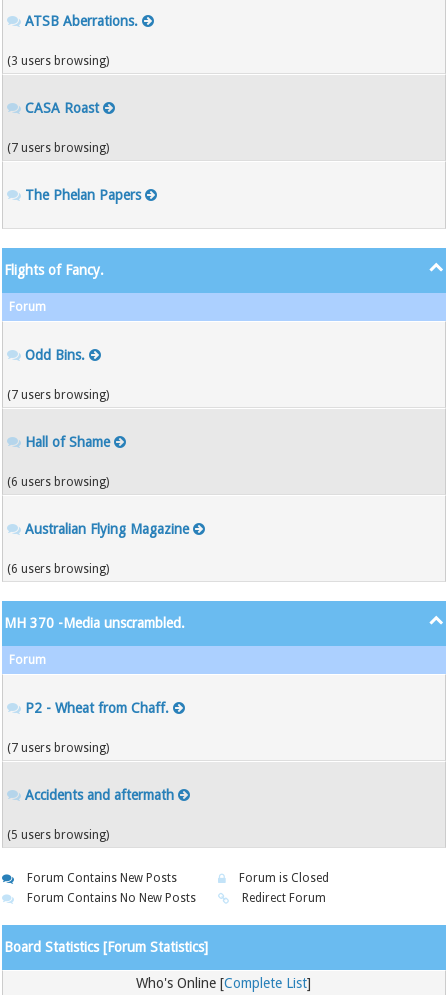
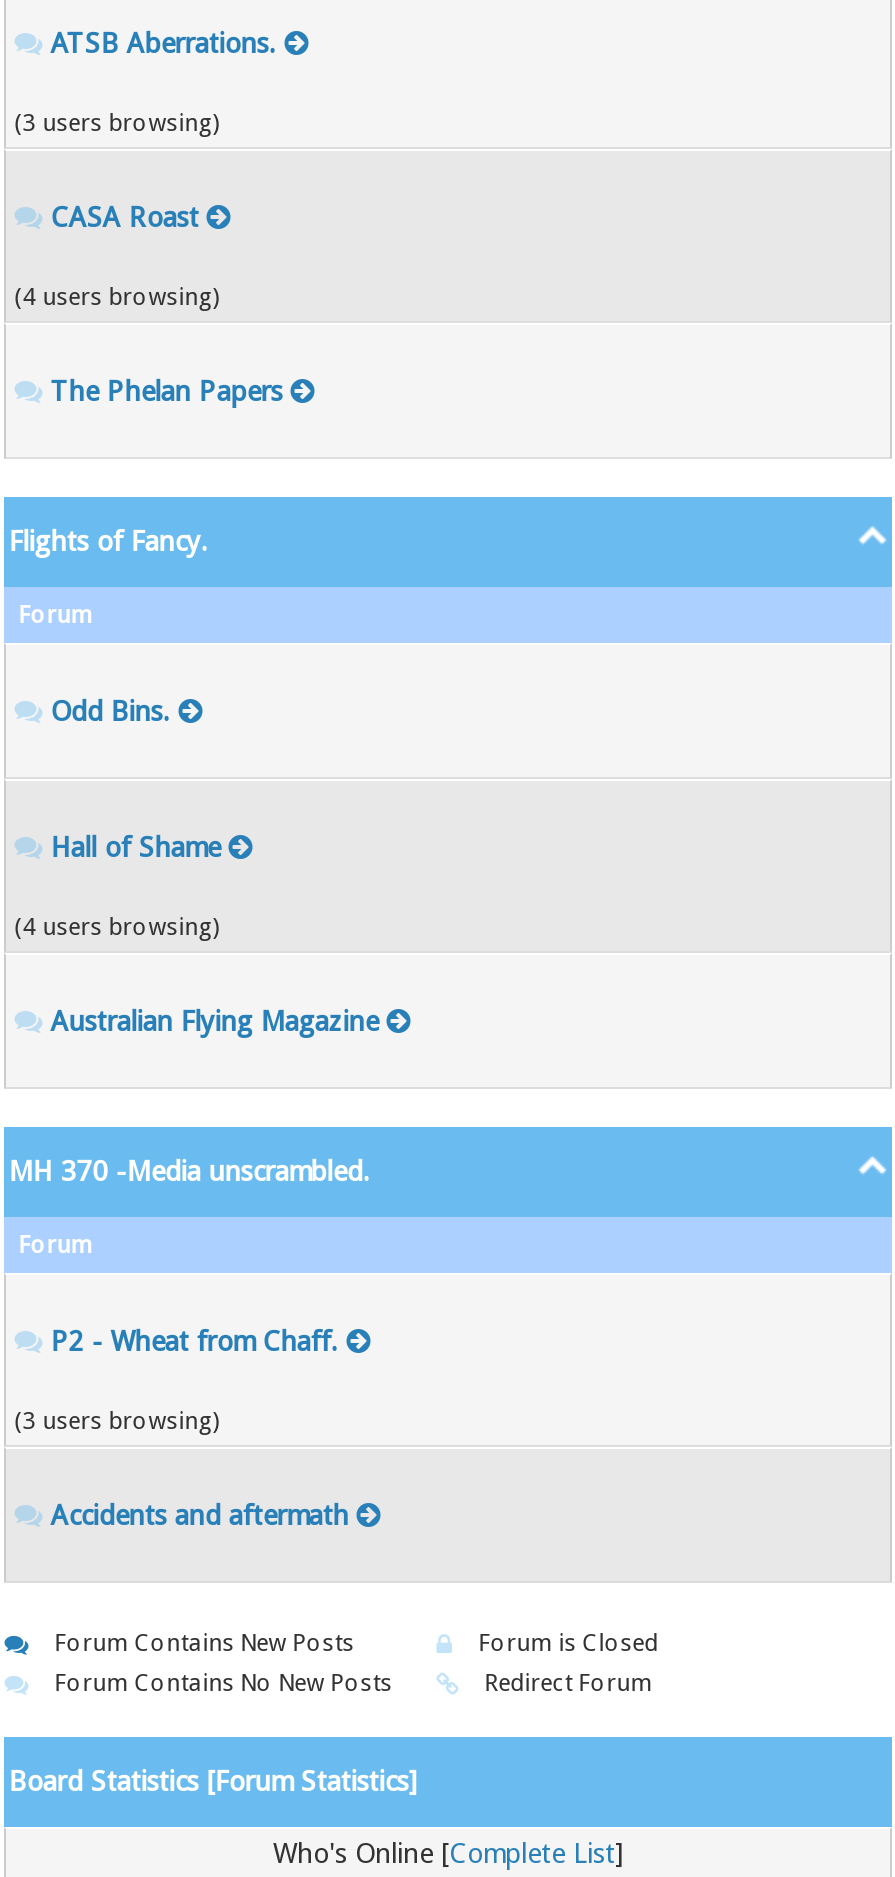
- (7 users browsing)
+ (4 users browsing)

- (7 users browsing)

- (6 users browsing)
+ (4 users browsing)

- (6 users browsing)

- (7 users browsing)
+ (3 users browsing)

- (5 users browsing)
